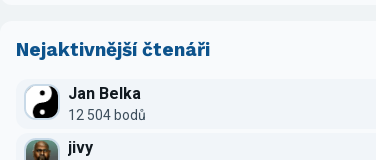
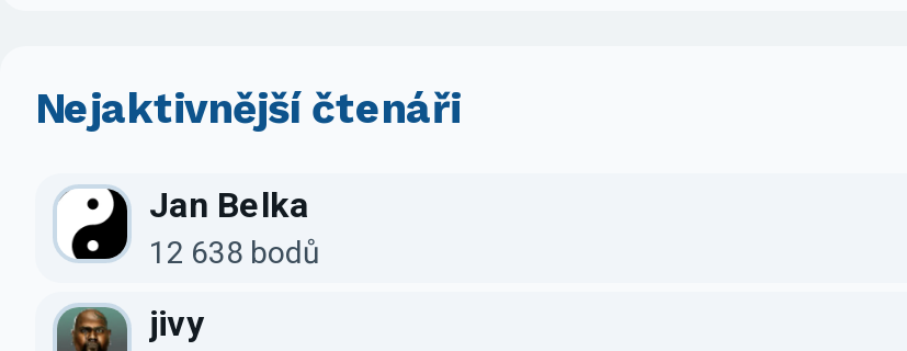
- 12 504 bodů
+ 12 638 bodů
